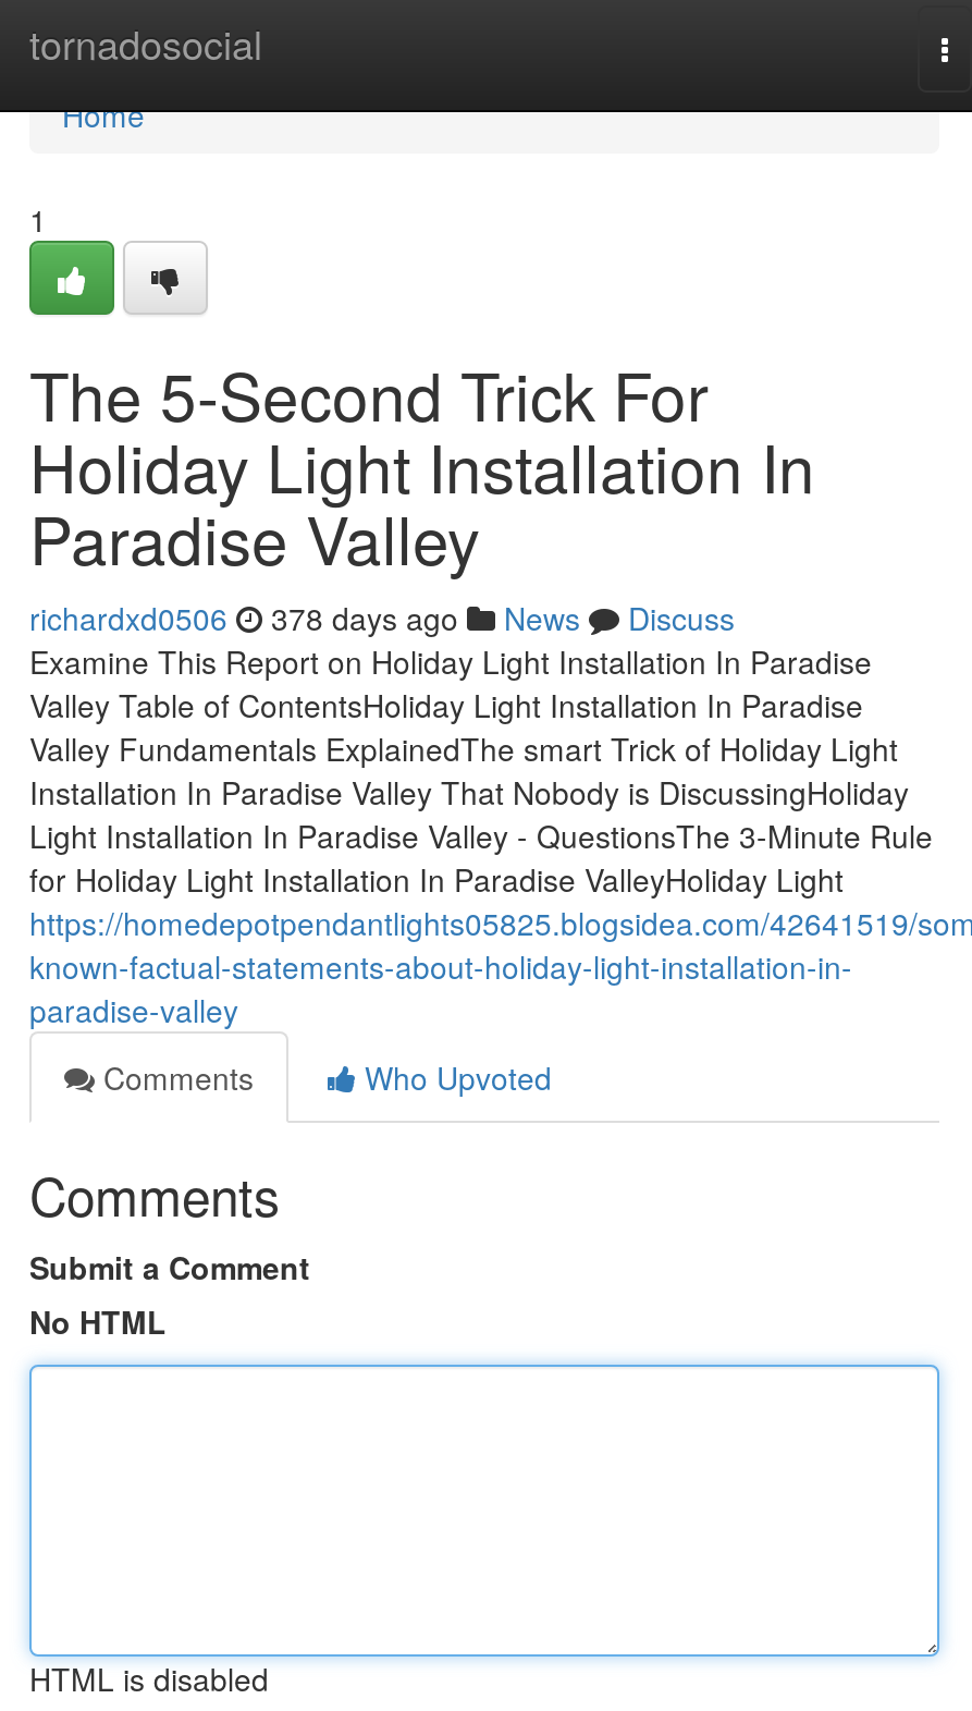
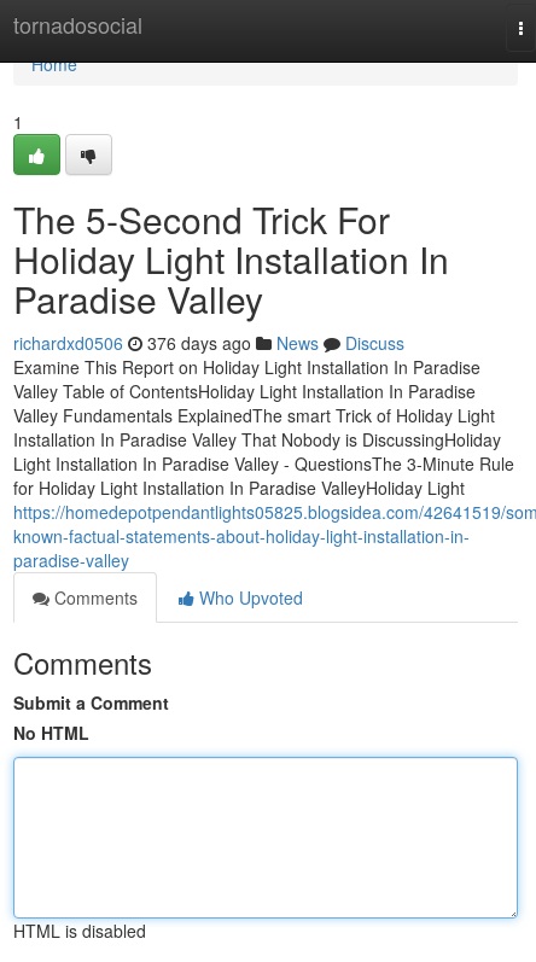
- richardxd0506 378 days ago News Discuss
+ richardxd0506 376 days ago News Discuss
